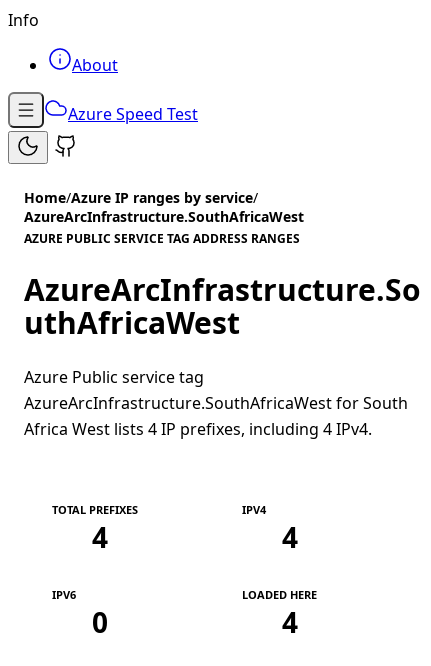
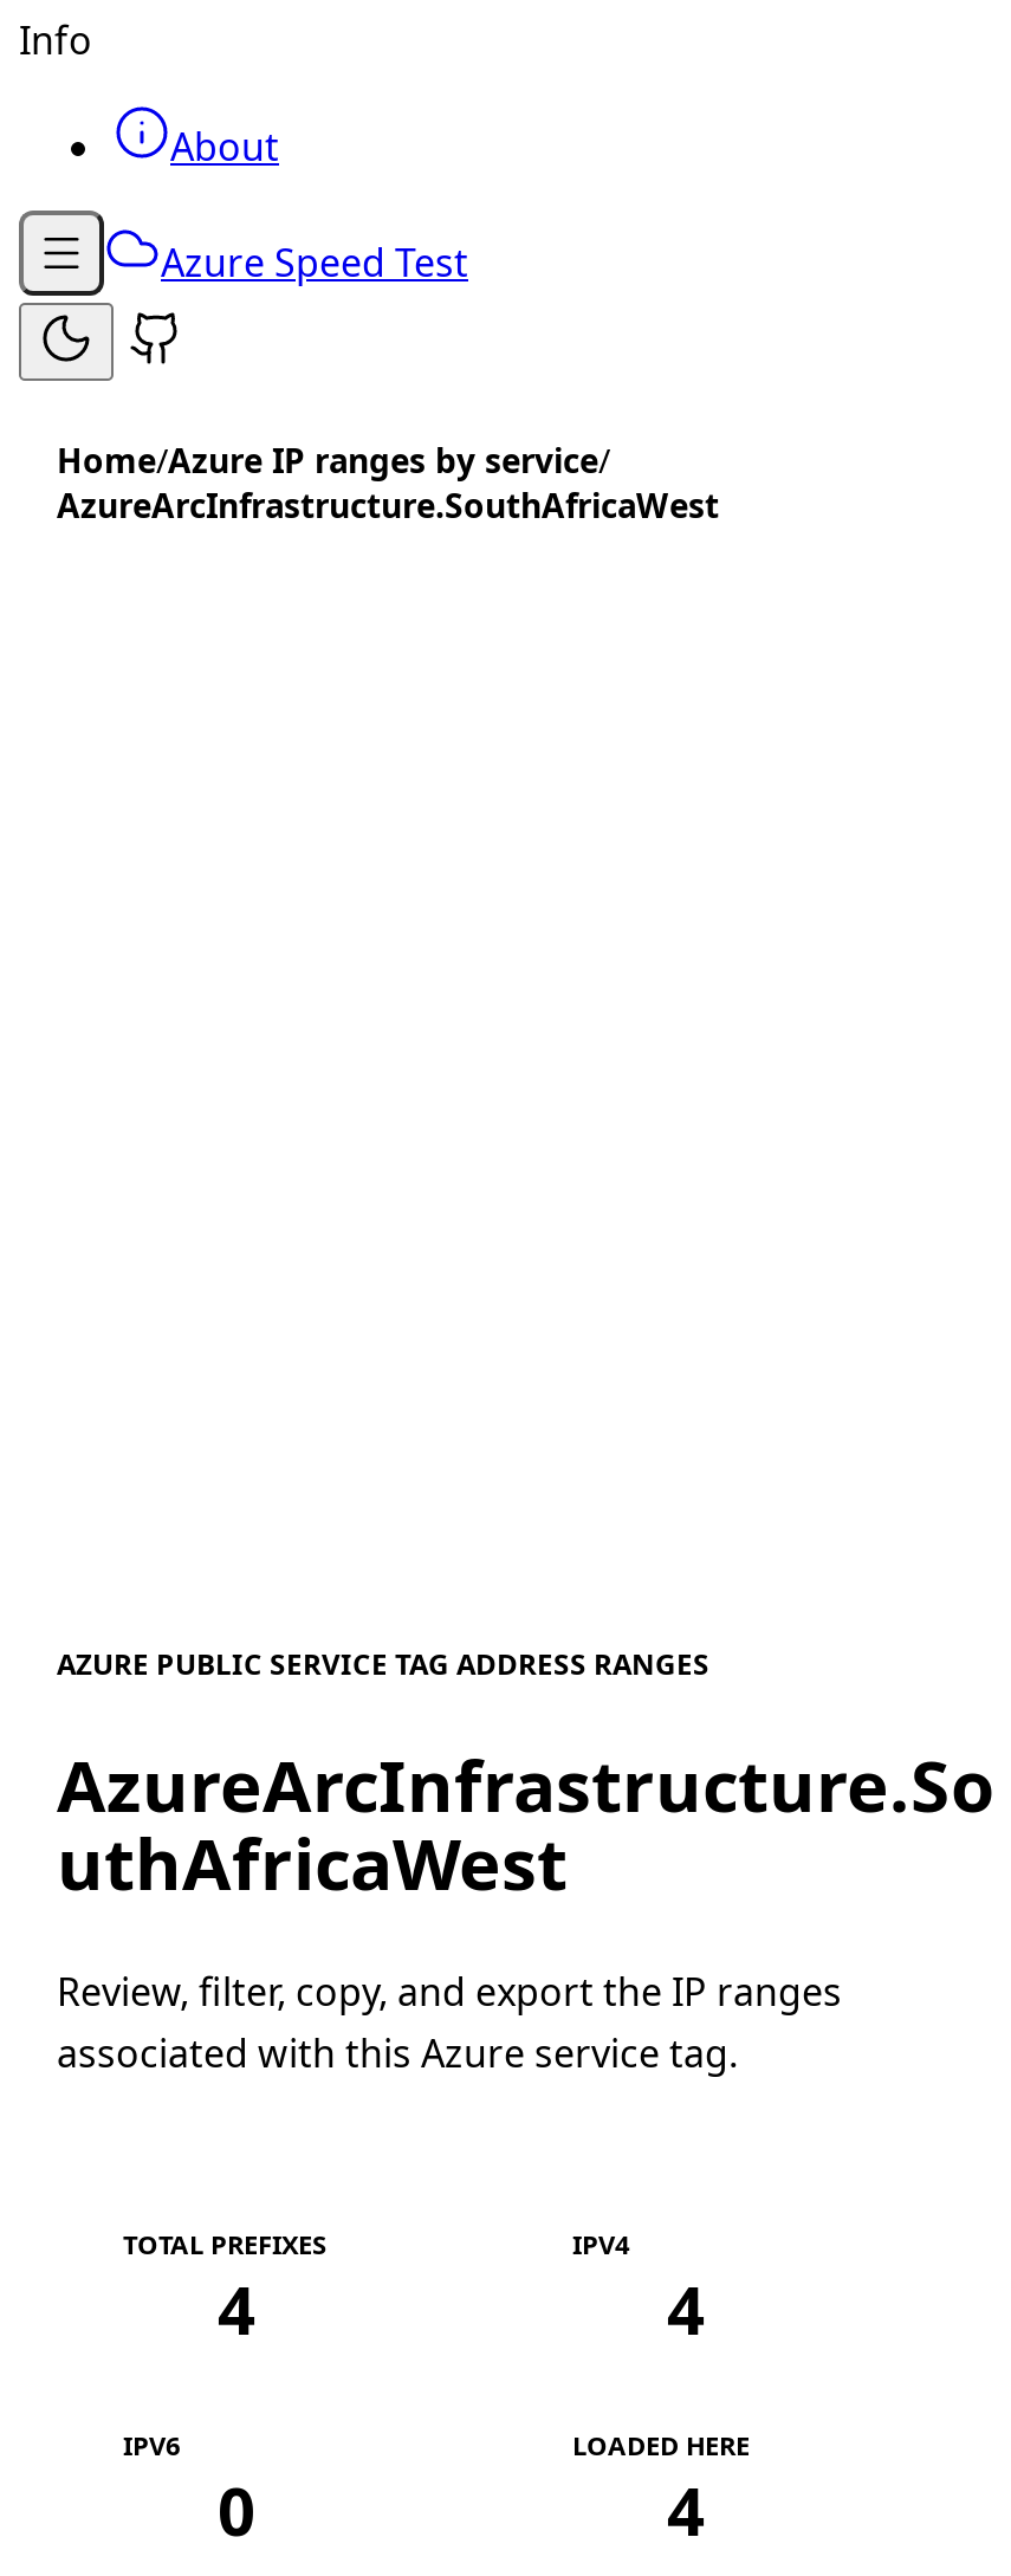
moved down: AZURE PUBLIC SERVICE TAG ADDRESS RANGES | AzureArcInfrastructure.So | uthAfricaWest

- Azure Public service tag
- AzureArcInfrastructure.SouthAfricaWest for South
- Africa West lists 4 IP prefixes, including 4 IPv4.
+ Review, filter, copy, and export the IP ranges
+ associated with this Azure service tag.
